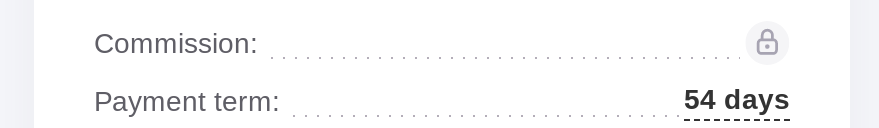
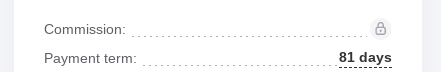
- 54 days
+ 81 days
